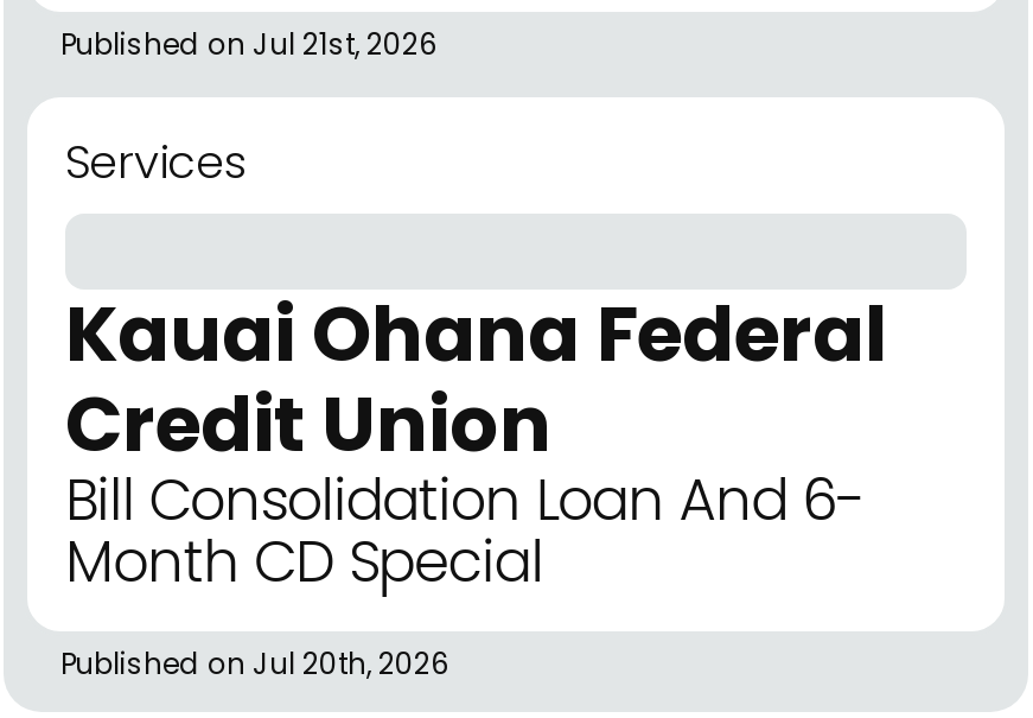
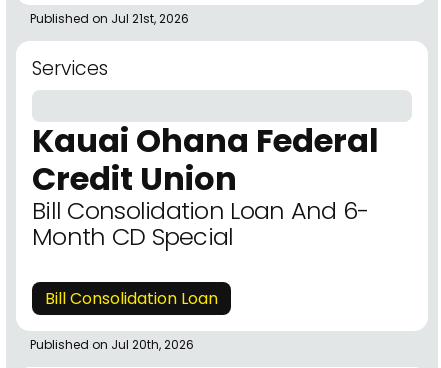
+ Bill Consolidation Loan
